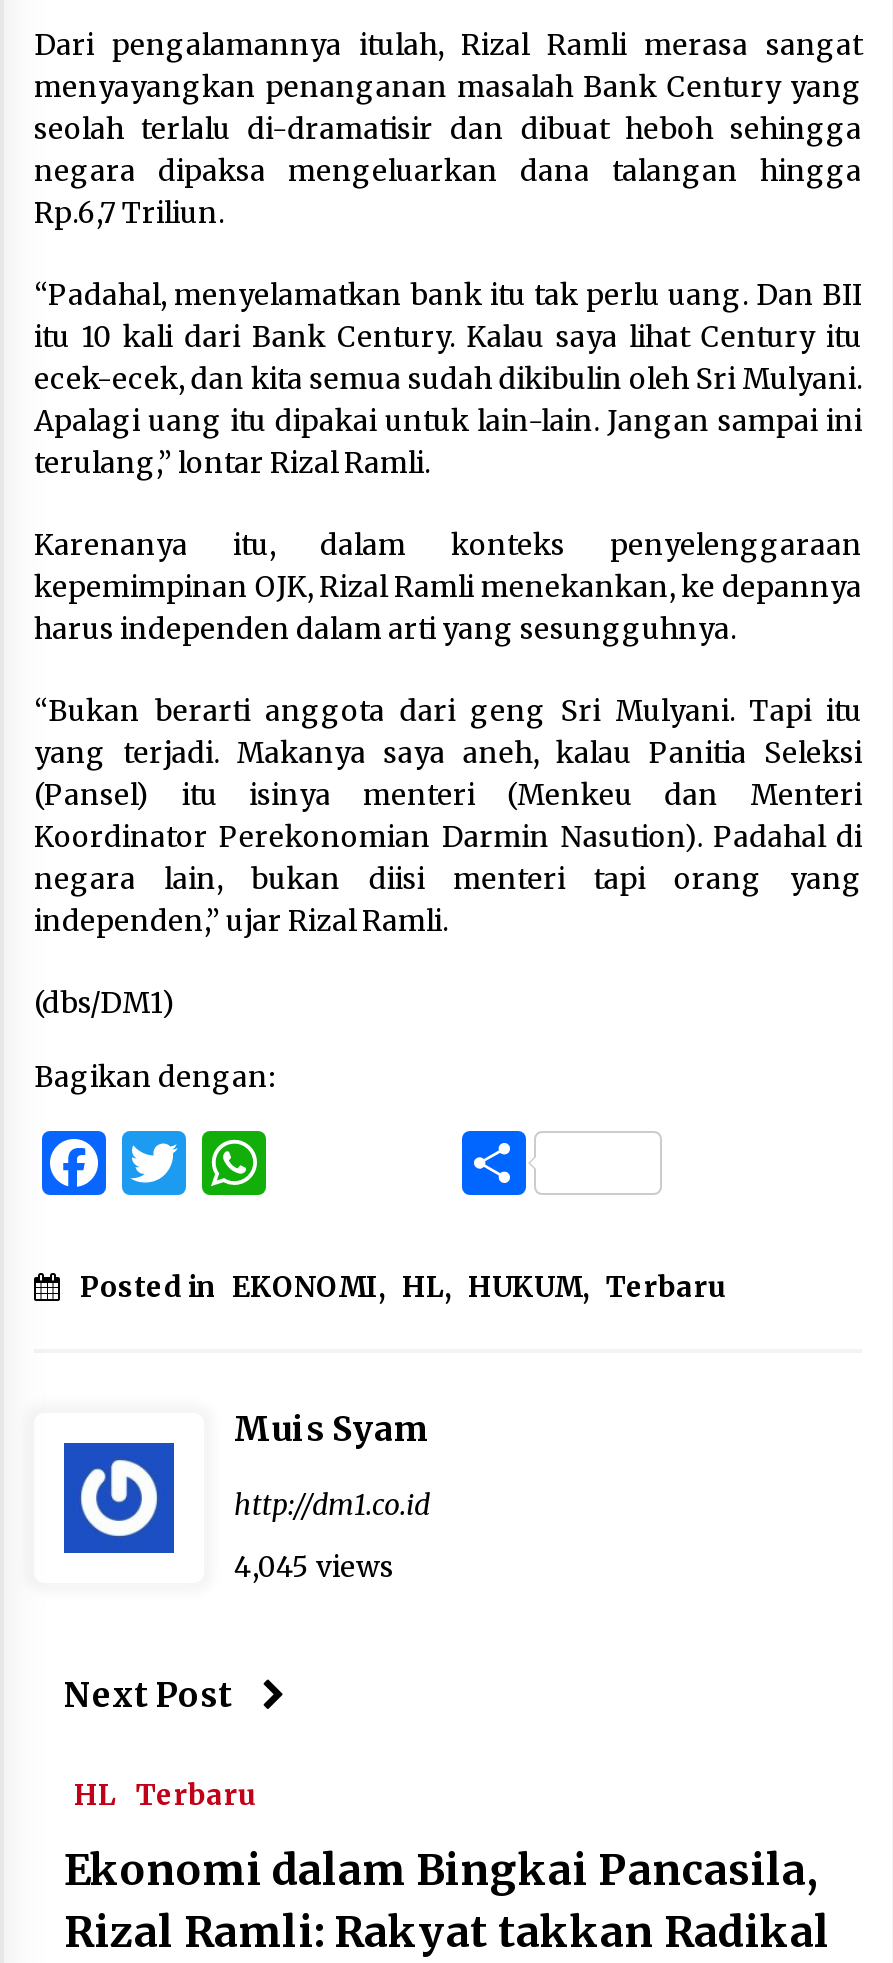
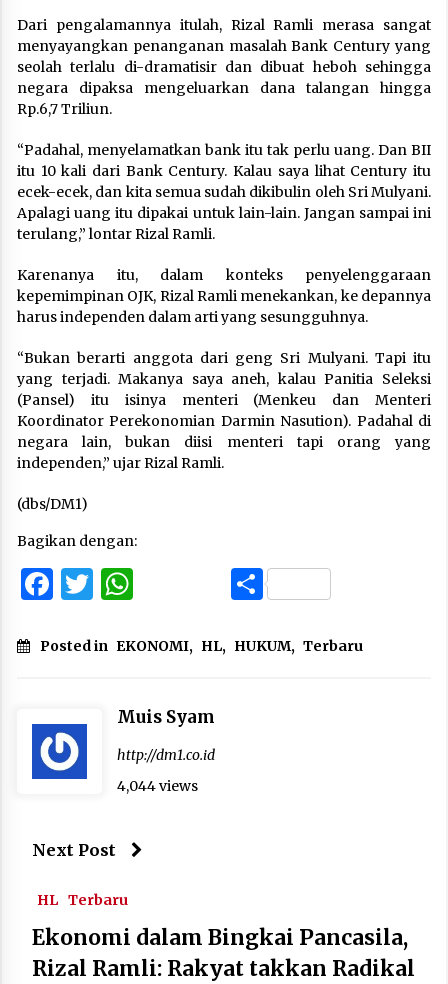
- 4,045 views
+ 4,044 views
